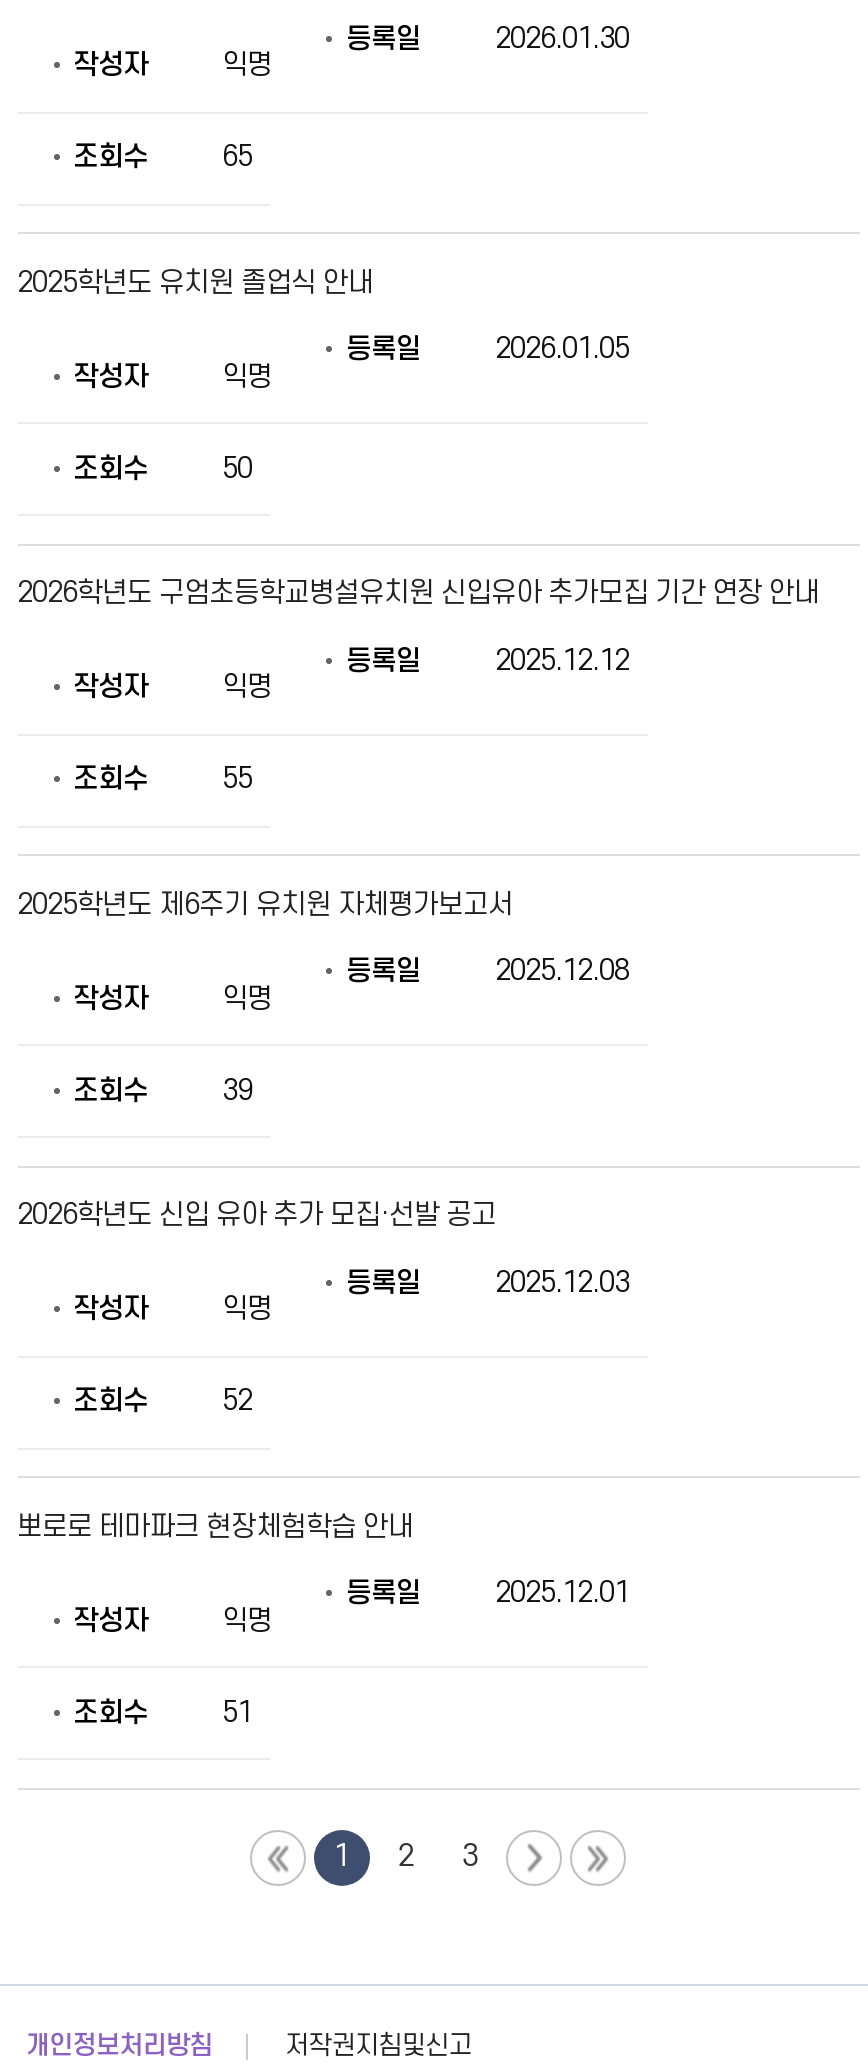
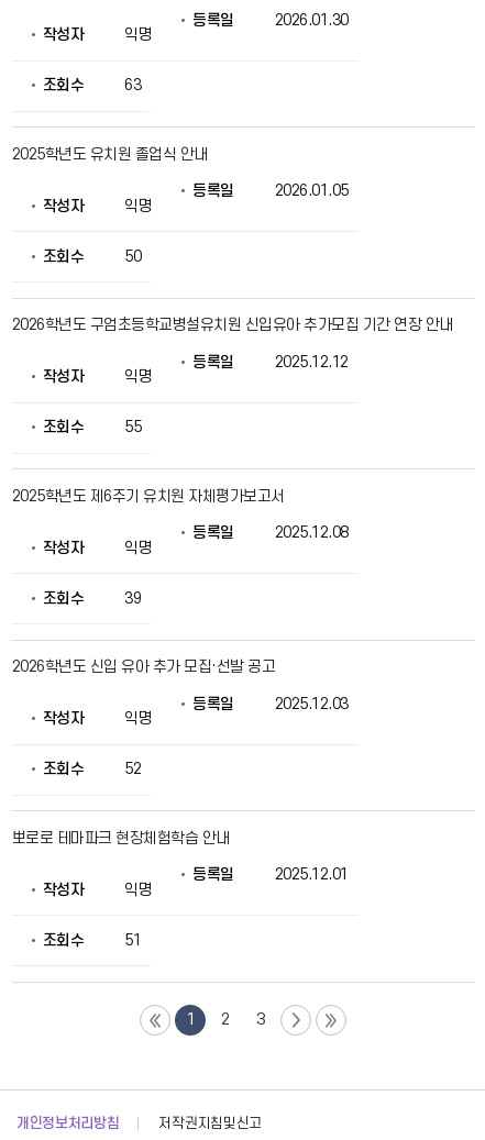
- 65
+ 63
